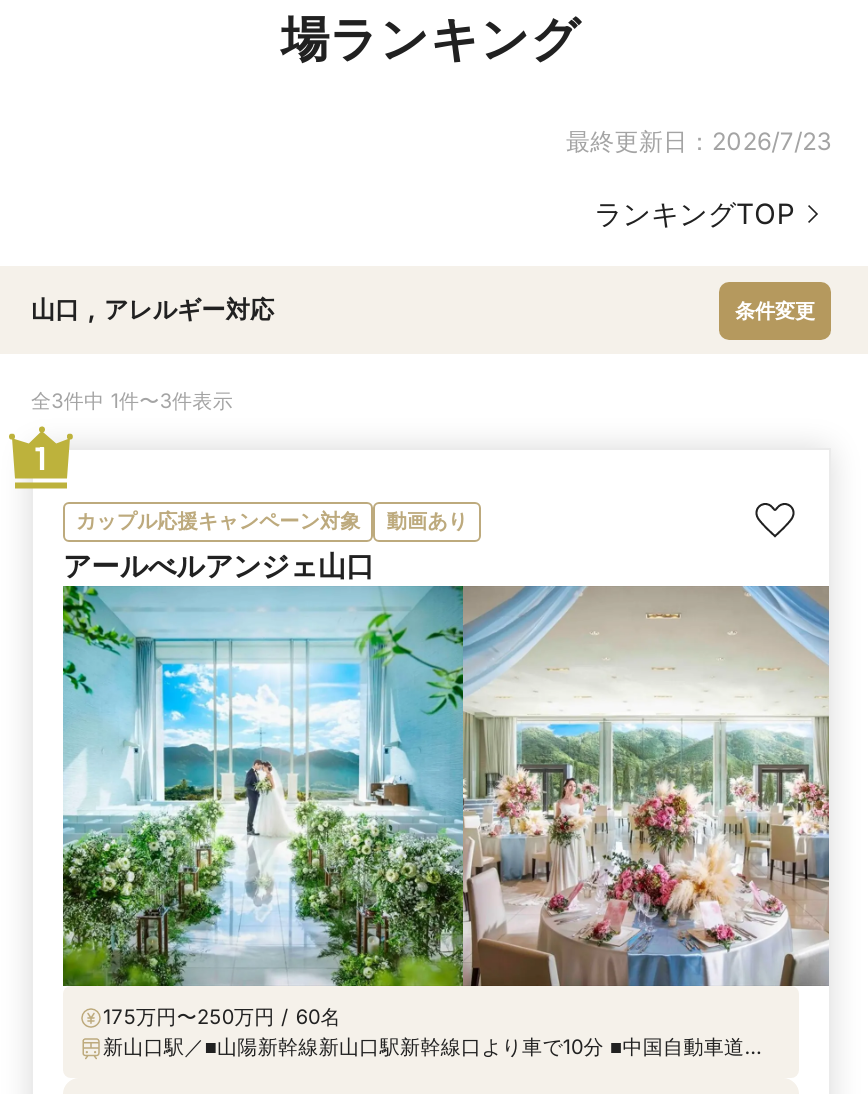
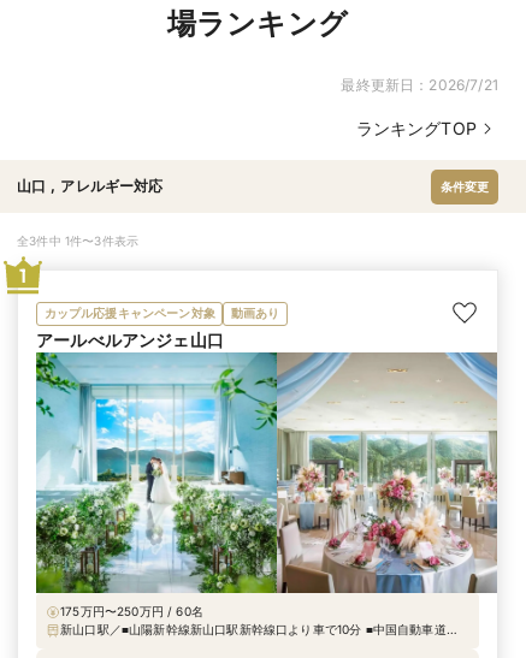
- 最終更新日：2026/7/23
+ 最終更新日：2026/7/21
